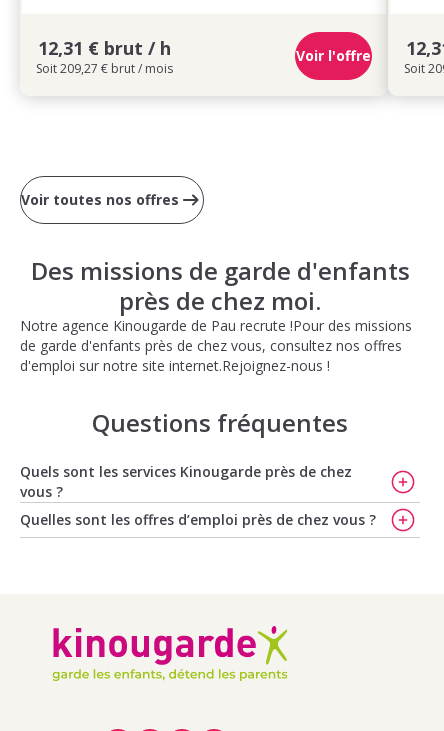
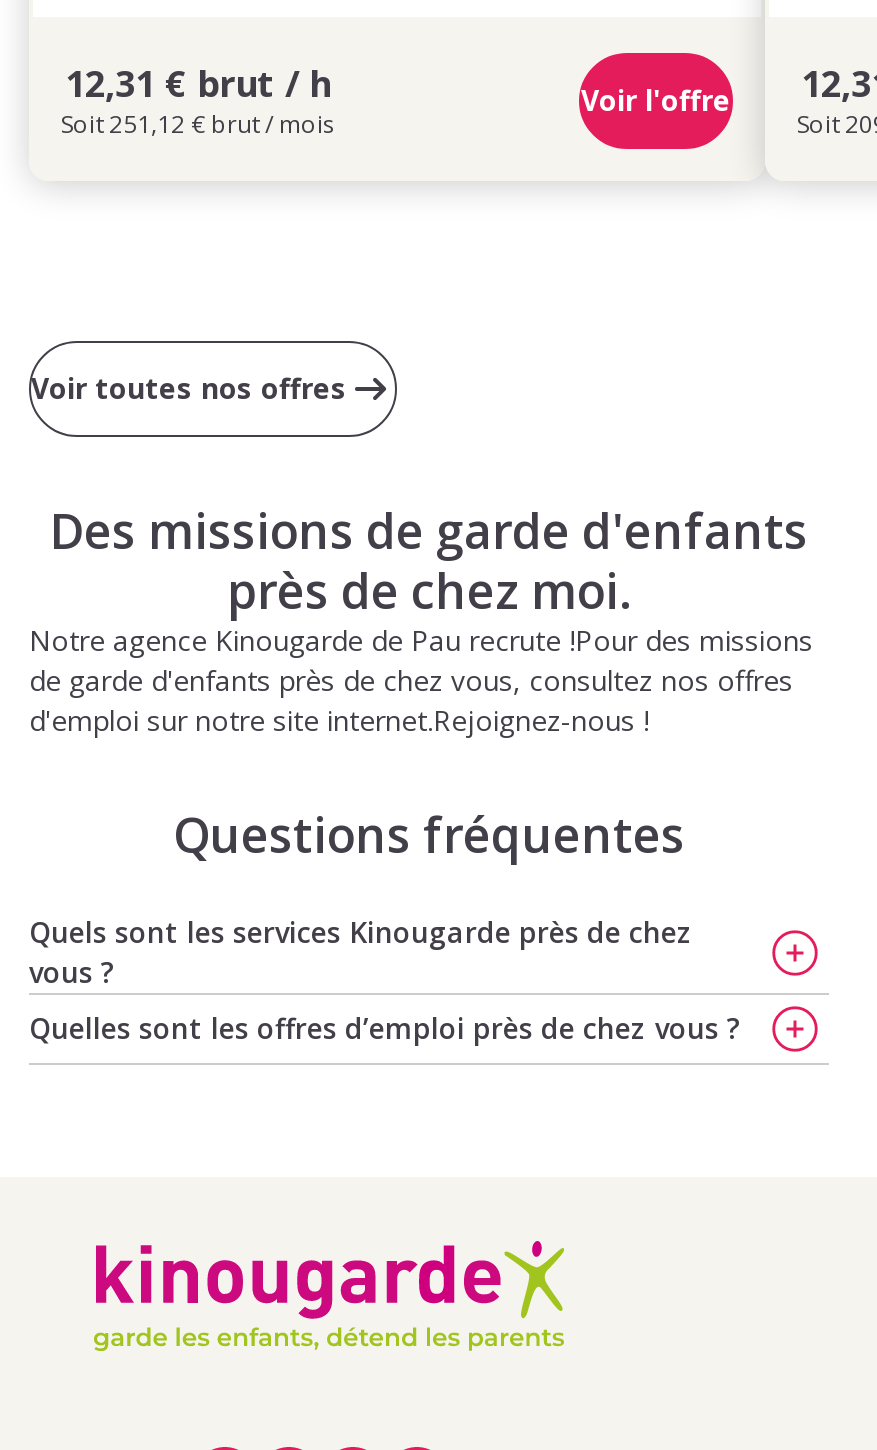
- Soit 209,27 € brut / mois
+ Soit 251,12 € brut / mois
